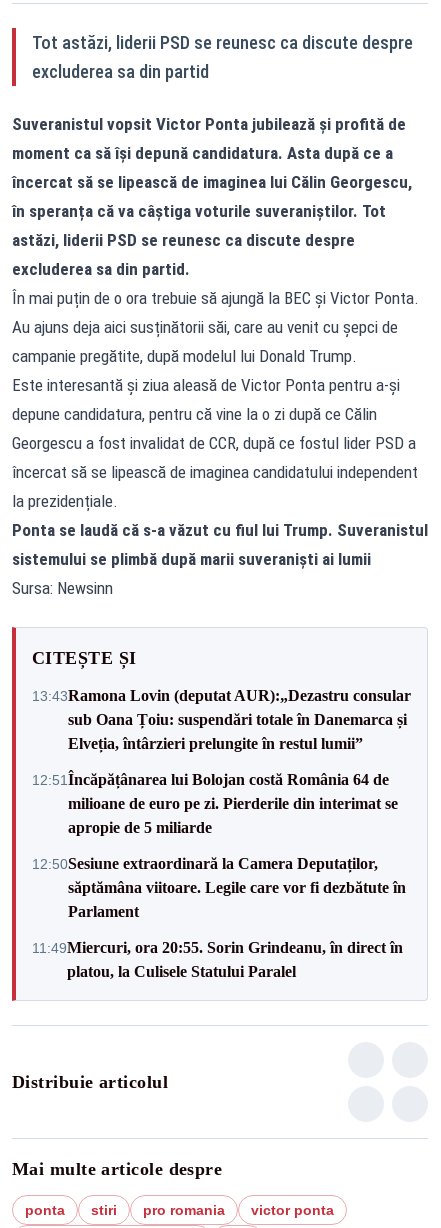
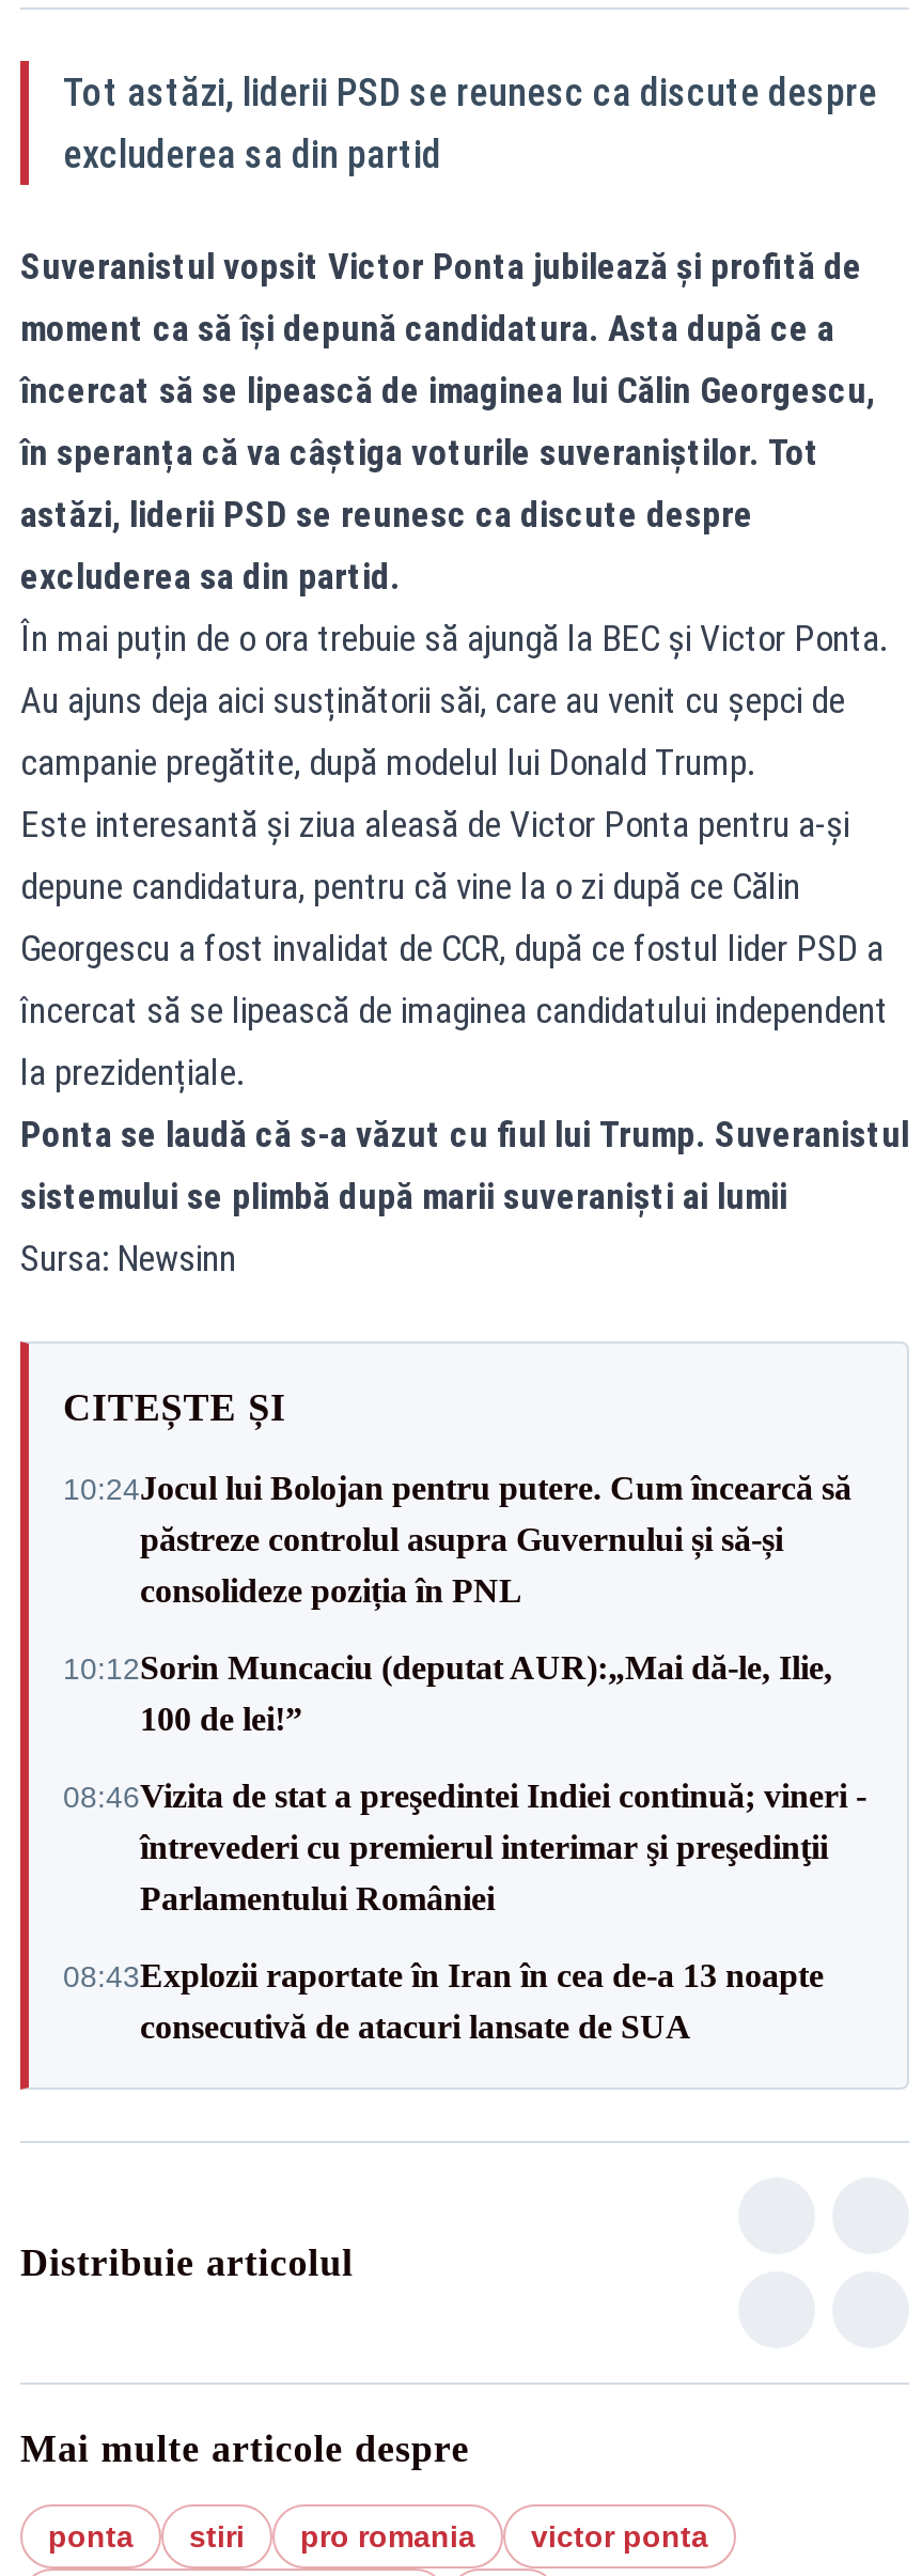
- 13:43Ramona Lovin (deputat AUR):„Dezastru consular
- sub Oana Țoiu: suspendări totale în Danemarca și
- Elveția, întârzieri prelungite în restul lumii”
+ 10:24Jocul lui Bolojan pentru putere. Cum încearcă să
+ păstreze controlul asupra Guvernului și să-și
+ consolideze poziția în PNL

- 12:51 Încăpățânarea lui Bolojan costă România 64 de
- milioane de euro pe zi. Pierderile din interimat se
- apropie de 5 miliarde
+ 10:12Sorin Muncaciu (deputat AUR):„Mai dă-le, Ilie,
+ 100 de lei!”

- 12:50Sesiune extraordinară la Camera Deputaților,
- săptămâna viitoare. Legile care vor fi dezbătute în
- Parlament
+ 08:46Vizita de stat a preşedintei Indiei continuă; vineri -
+ întrevederi cu premierul interimar şi preşedinţii
+ Parlamentului României

- 11:49Miercuri, ora 20:55. Sorin Grindeanu, în direct în
- platou, la Culisele Statului Paralel
+ 08:43Explozii raportate în Iran în cea de-a 13 noapte
+ consecutivă de atacuri lansate de SUA
